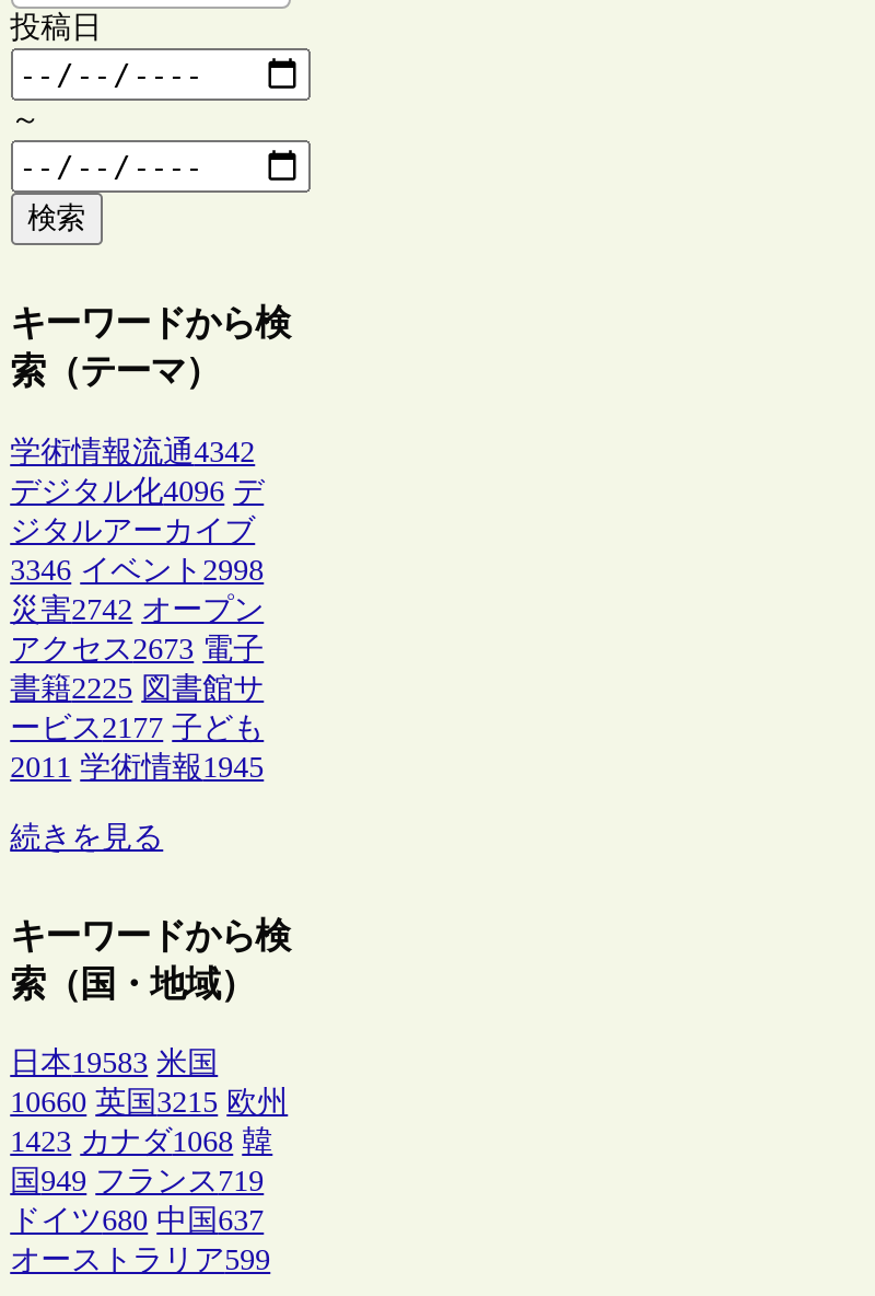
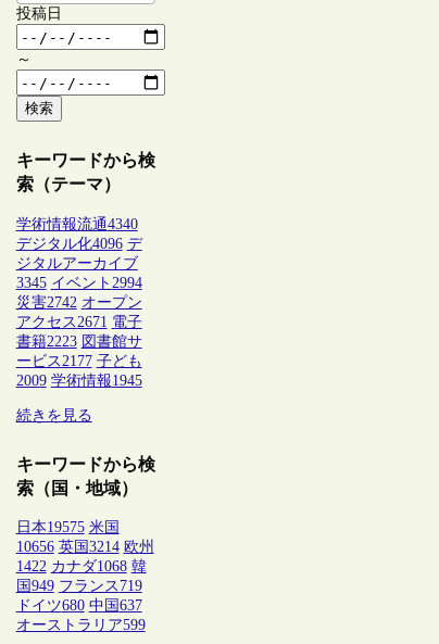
- 学術情報流通4342
+ 学術情報流通4340

- 3346 イベント2998
+ 3345 イベント2994

- アクセス2673 電子
+ アクセス2671 電子

- 書籍2225 図書館サ
+ 書籍2223 図書館サ

- 2011 学術情報1945
+ 2009 学術情報1945

- 日本19583 米国
+ 日本19575 米国

- 10660 英国3215 欧州
+ 10656 英国3214 欧州

- 1423 カナダ1068 韓
+ 1422 カナダ1068 韓
